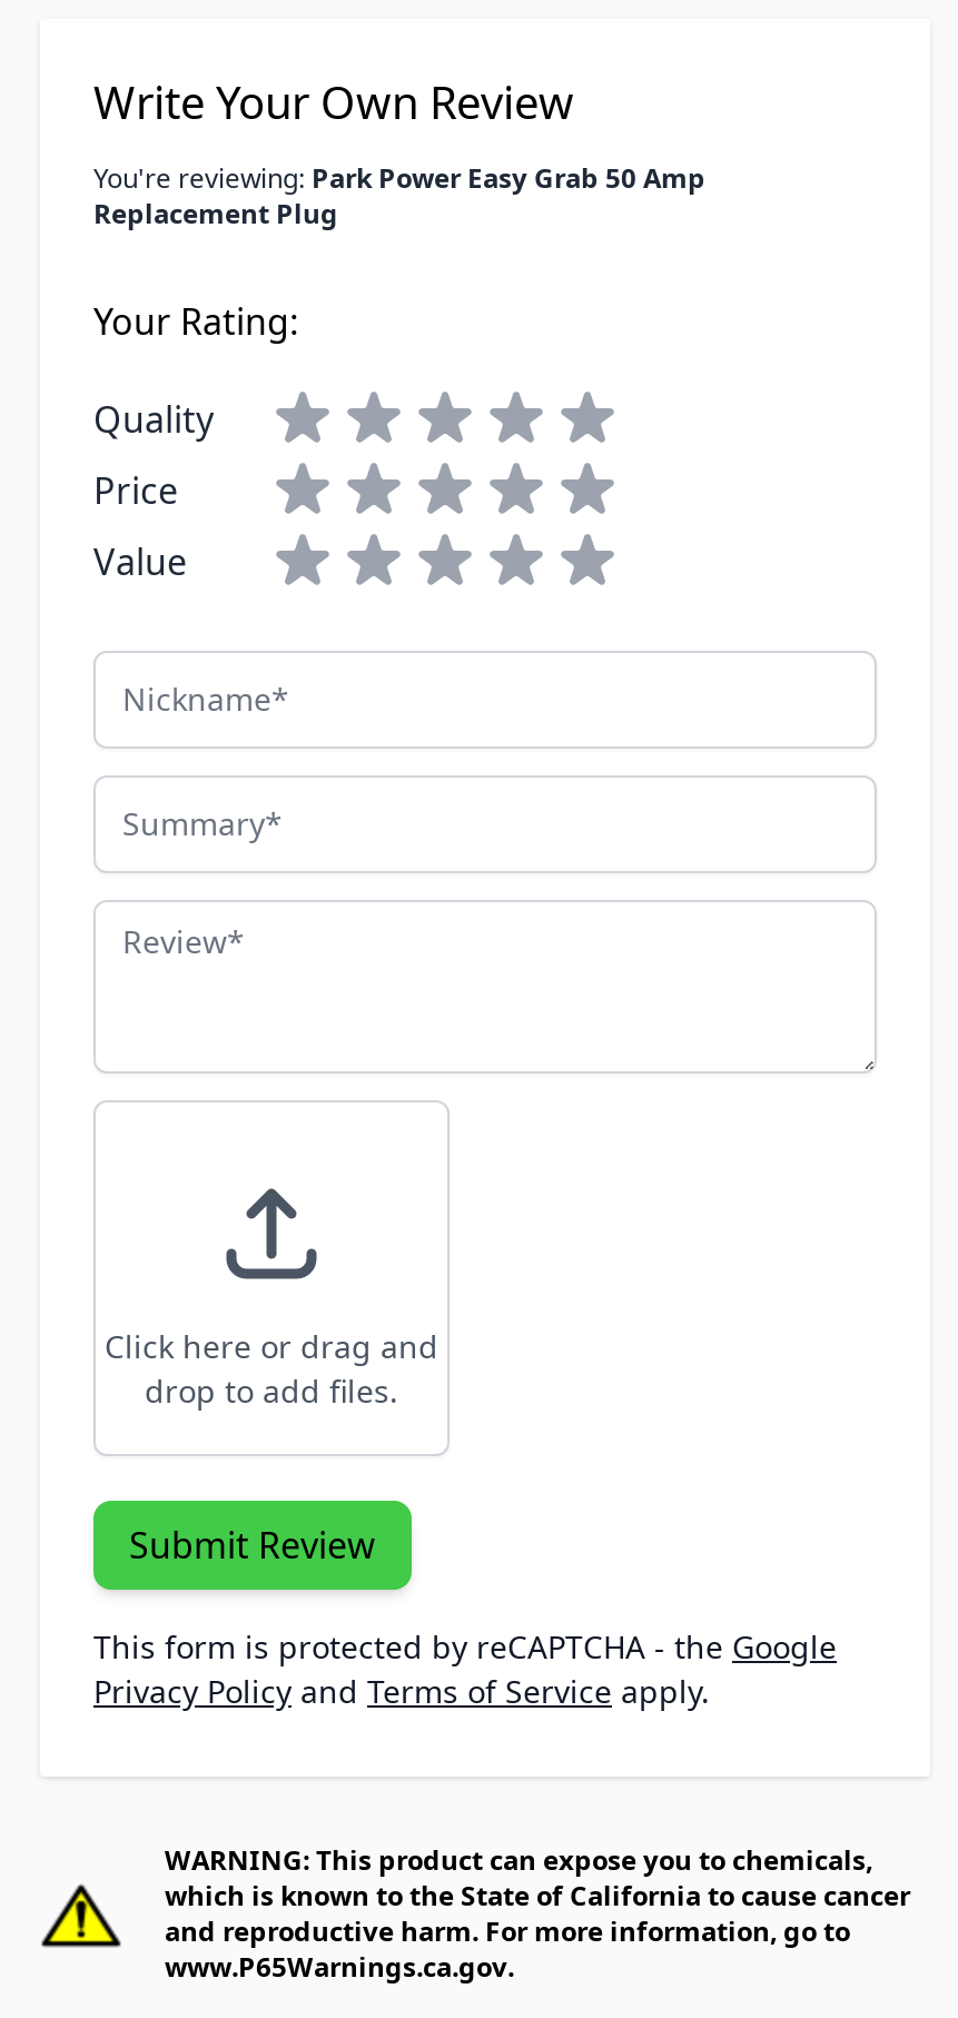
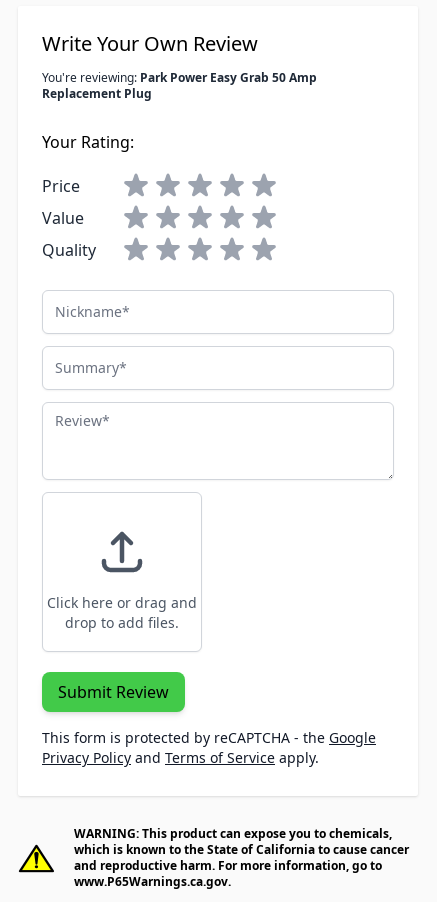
moved down: Quality

moved up: Price | Value
